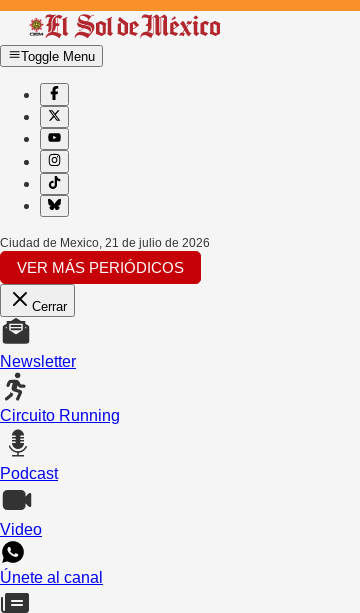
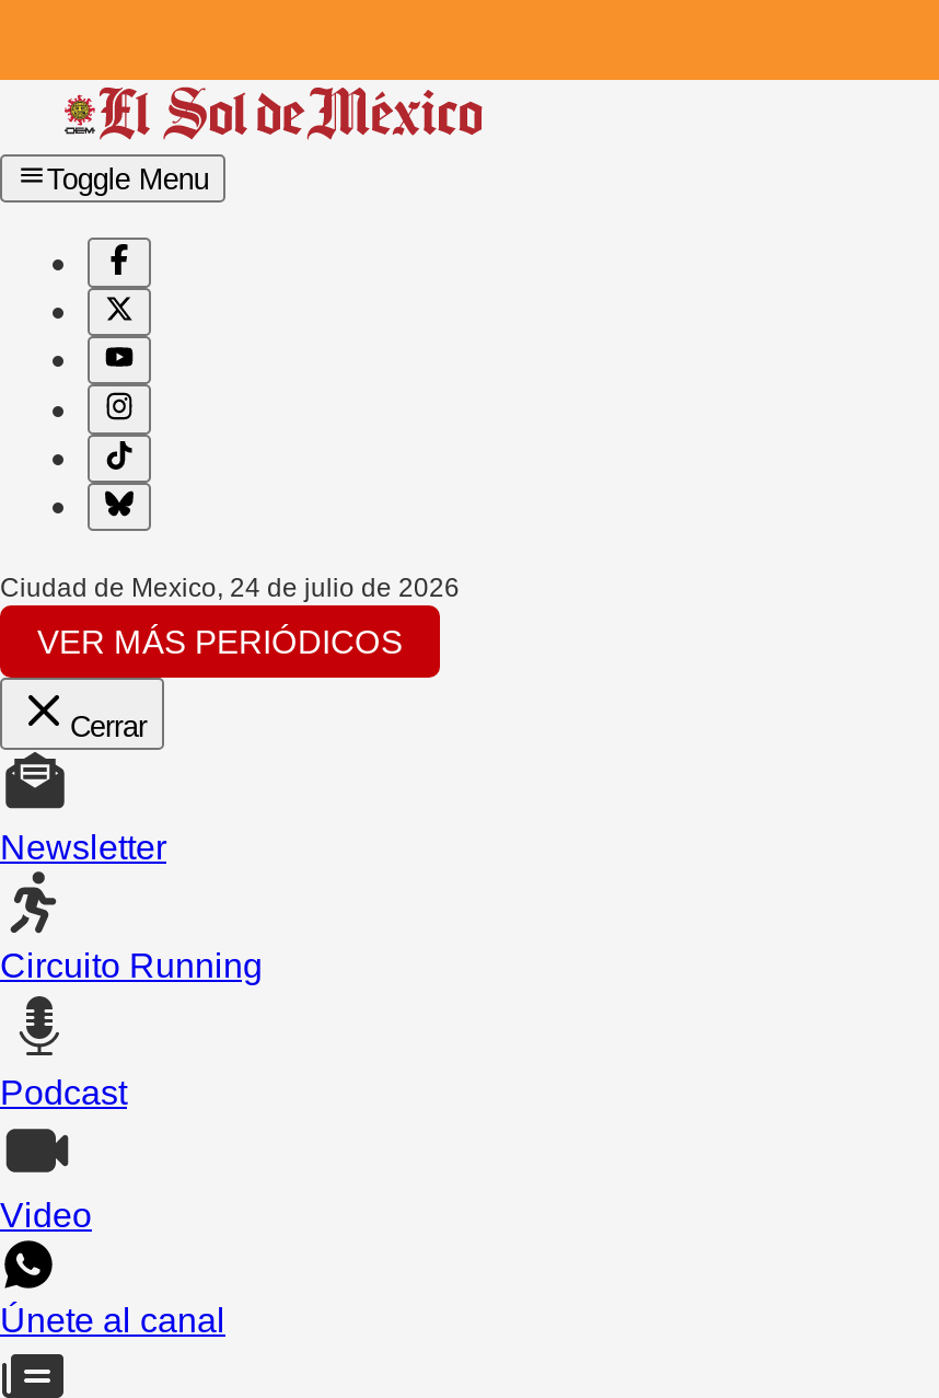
- Ciudad de Mexico, 21 de julio de 2026
+ Ciudad de Mexico, 24 de julio de 2026
